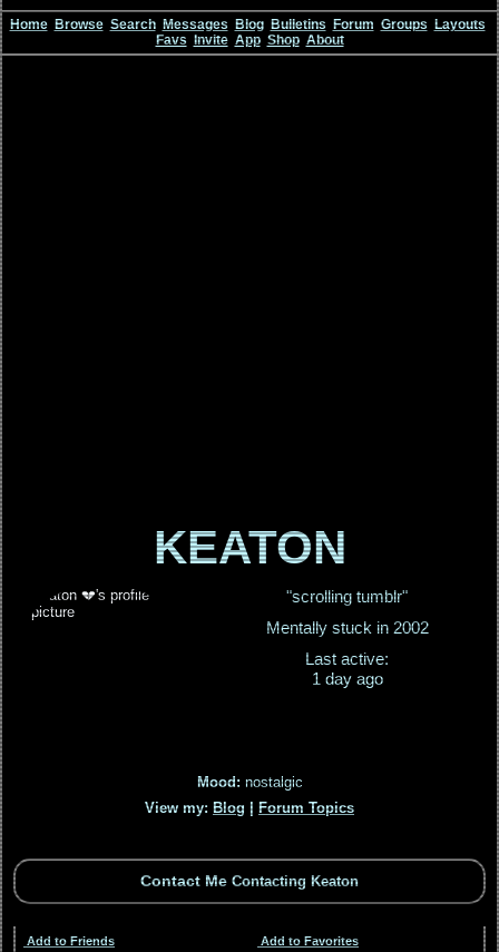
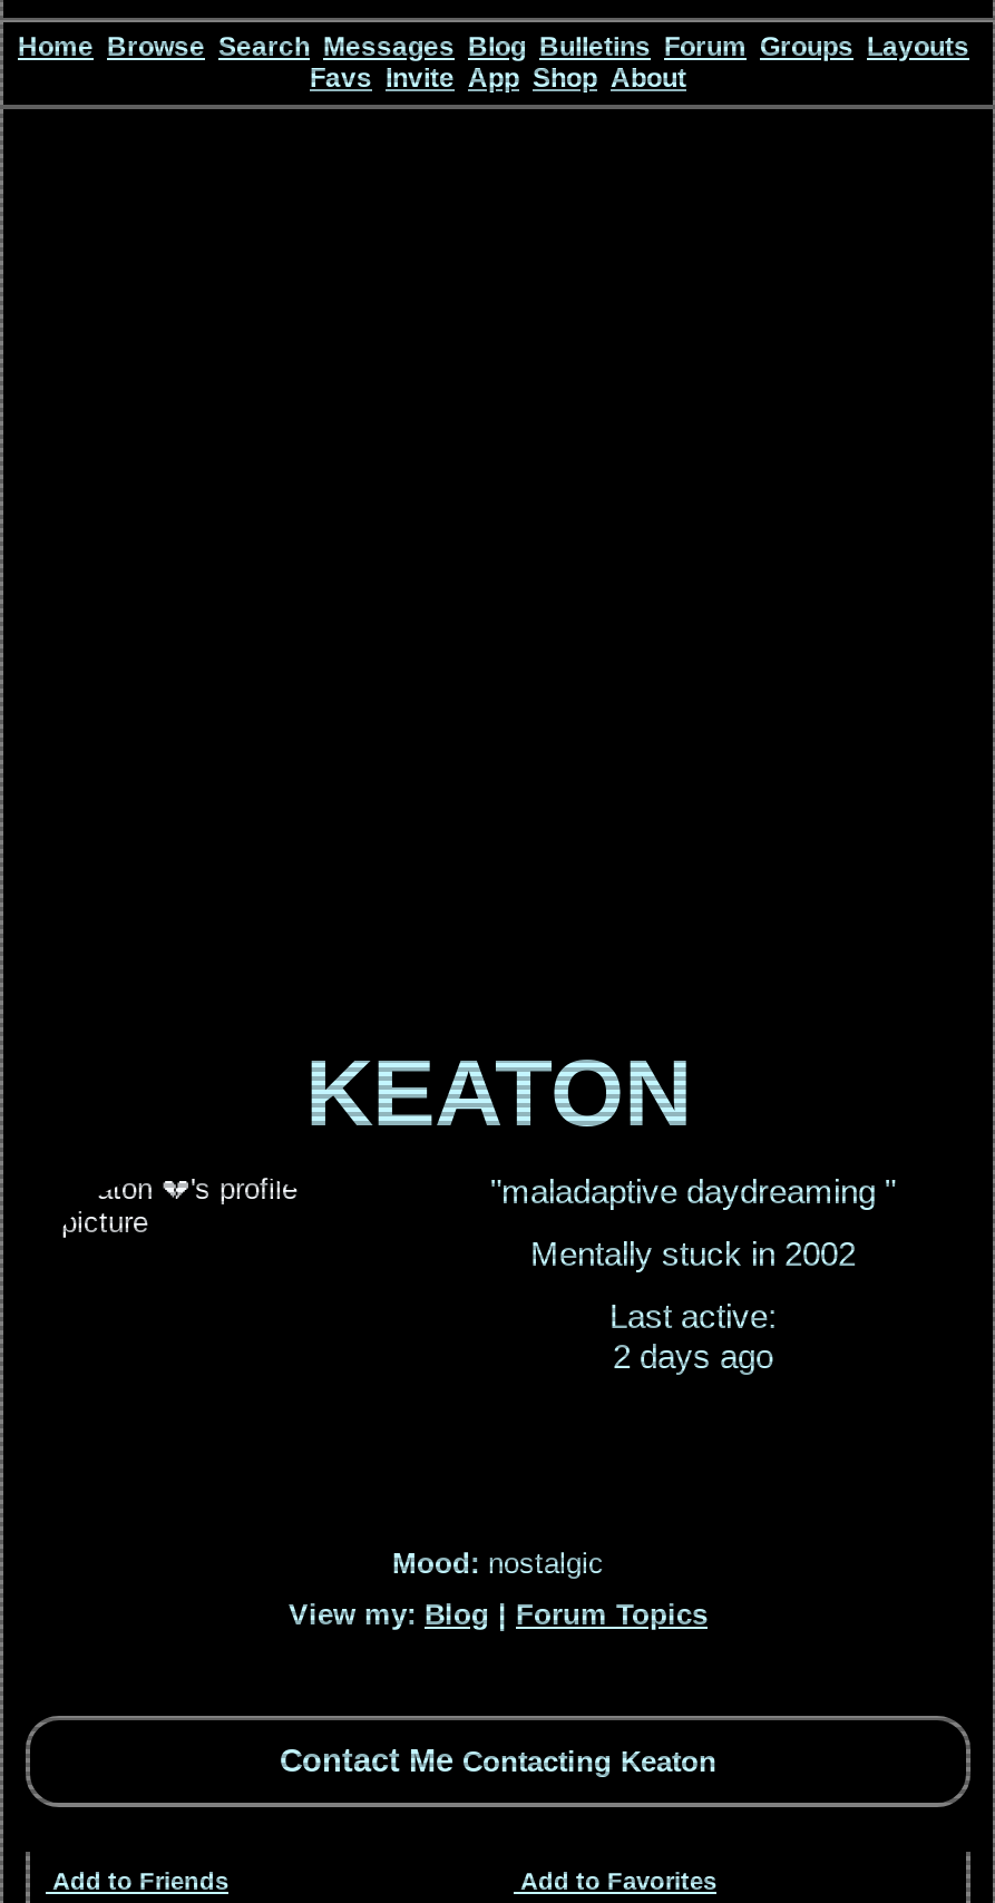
- "scrolling tumblr"
+ "maladaptive daydreaming "

- 1 day ago
+ 2 days ago
